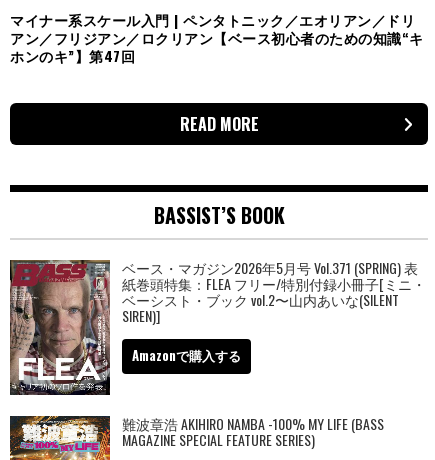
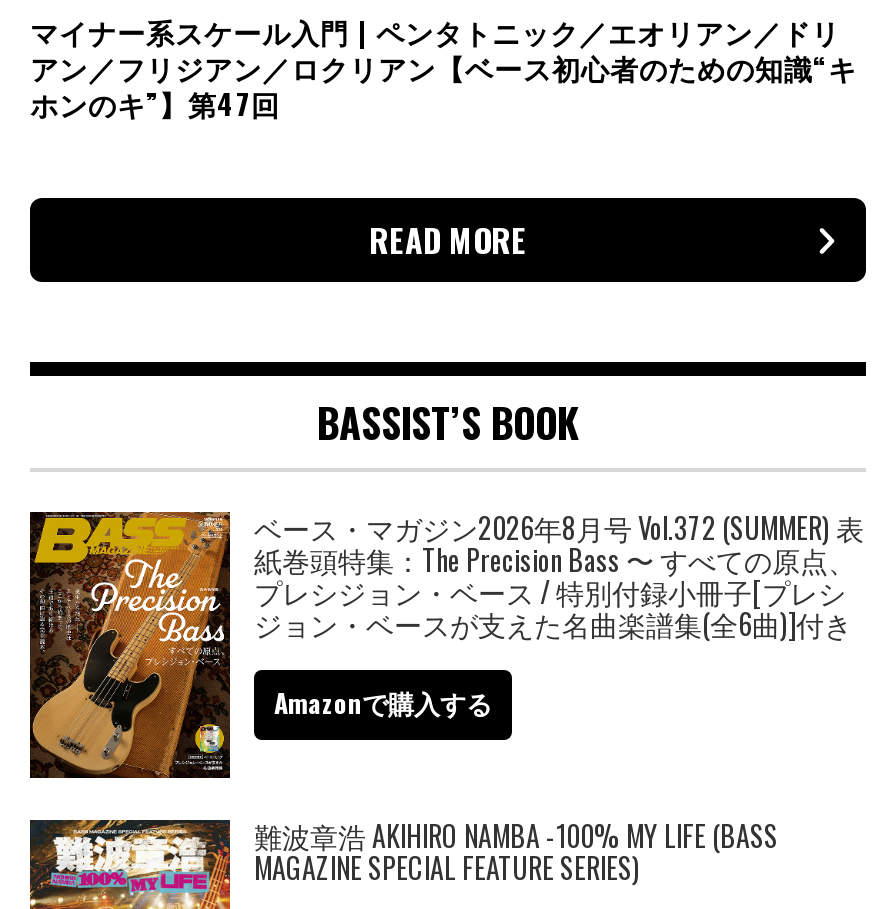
- [image]
- ベース・マガジン2026年5月号 Vol.371 (SPRING) 表
- 紙巻頭特集：FLEA フリー/特別付録小冊子[ミニ・
- ベーシスト・ブック vol.2〜山内あいな(SILENT
- SIREN)]
+ [image]
+ ベース・マガジン2026年8月号 Vol.372 (SUMMER) 表
+ 紙巻頭特集：The Precision Bass 〜 すべての原点、
+ プレシジョン・ベース / 特別付録小冊子[プレシ
+ ジョン・ベースが支えた名曲楽譜集(全6曲)]付き
